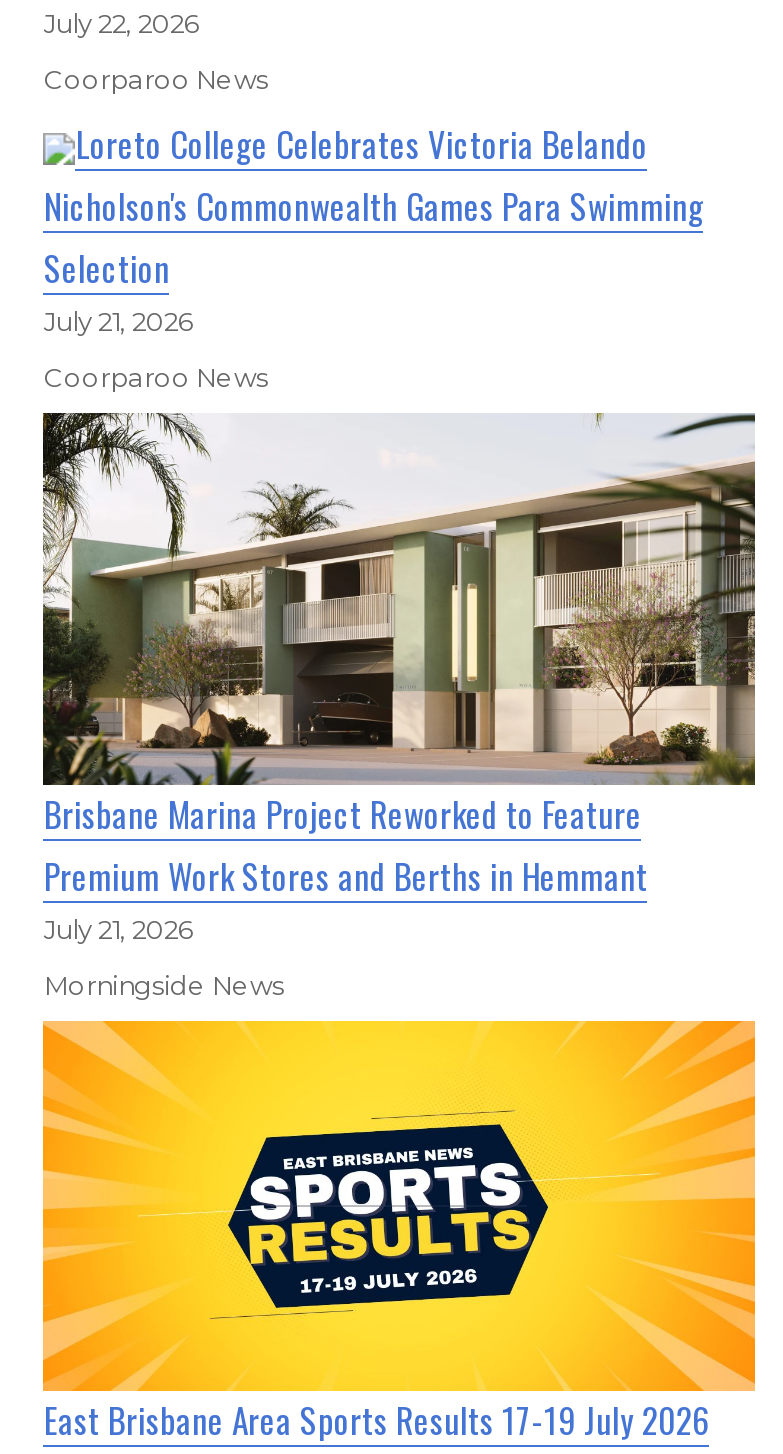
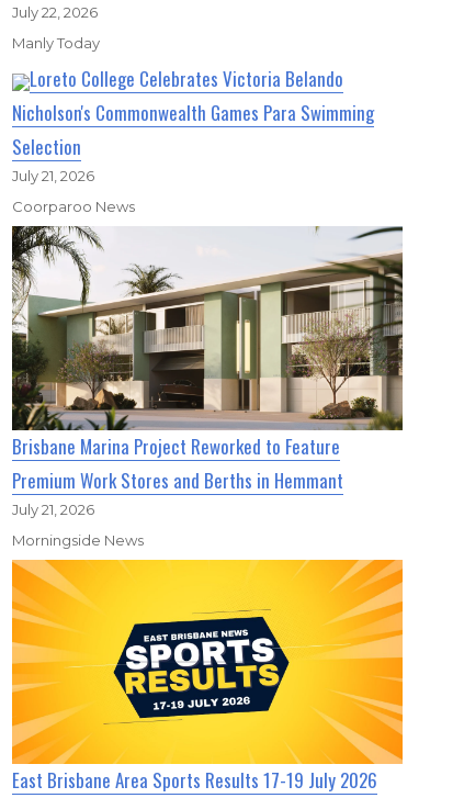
- Coorparoo News
+ Manly Today
